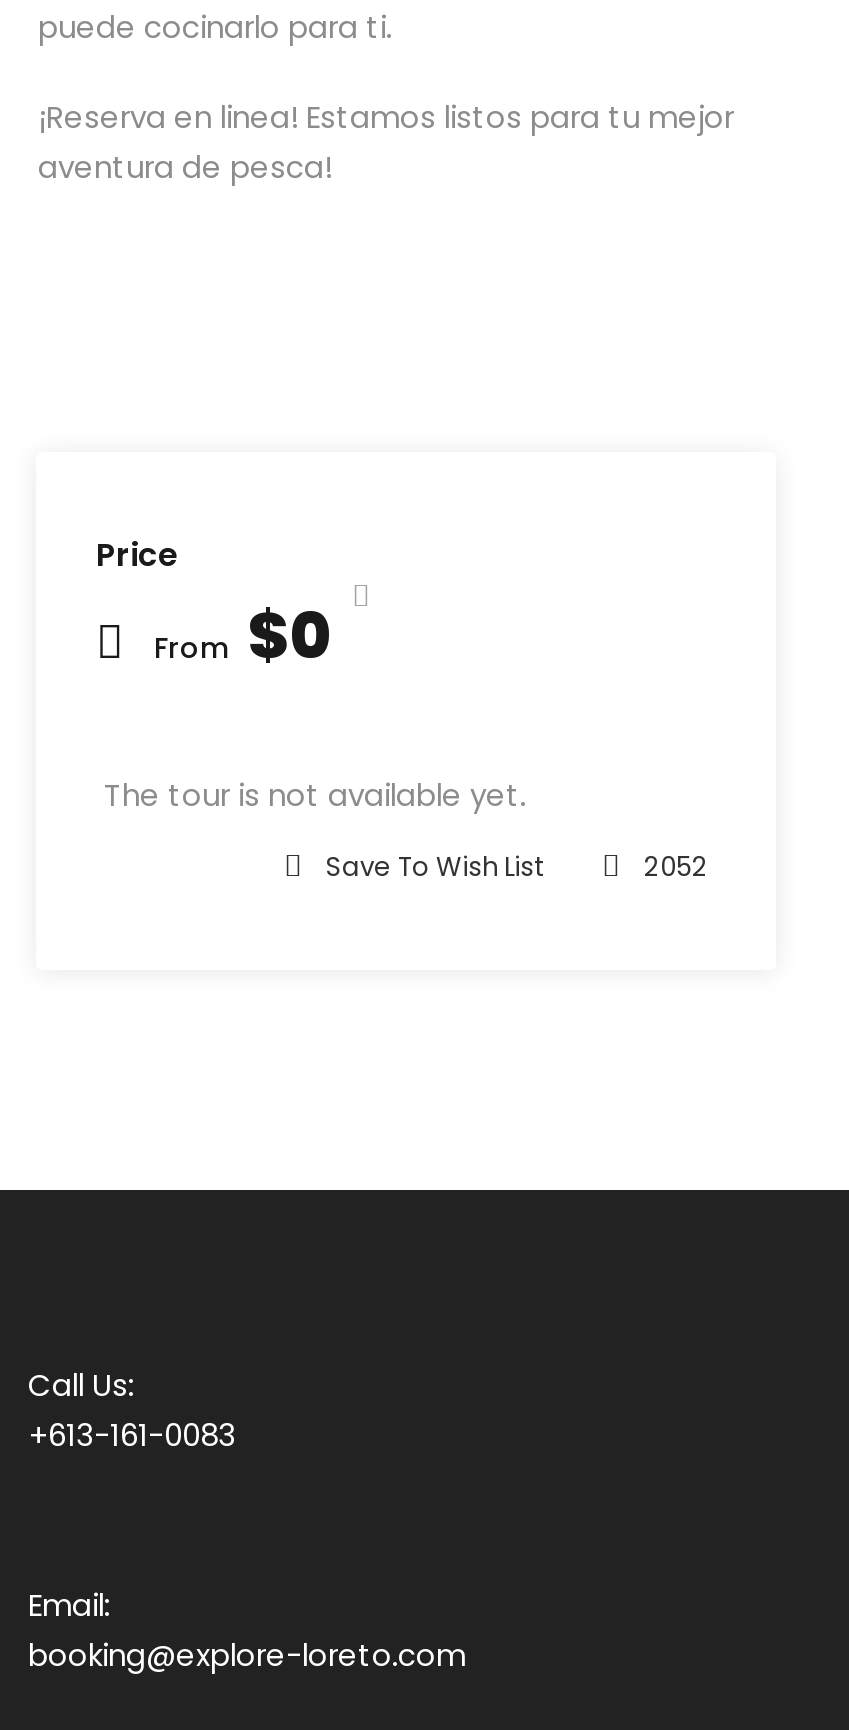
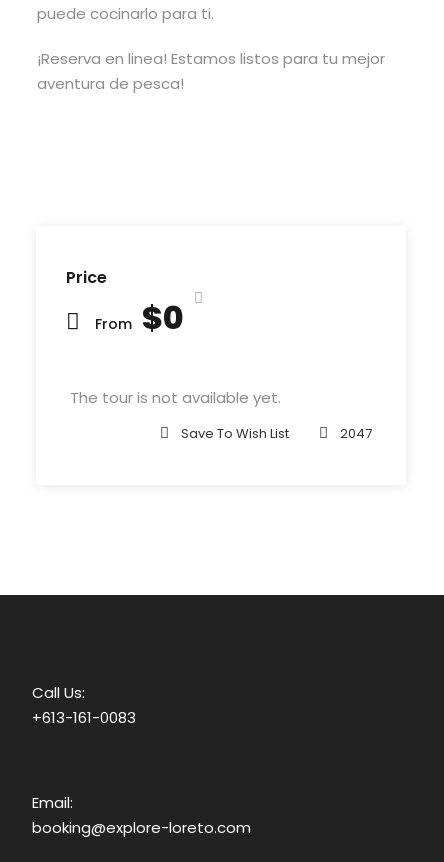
- 2052
+ 2047
